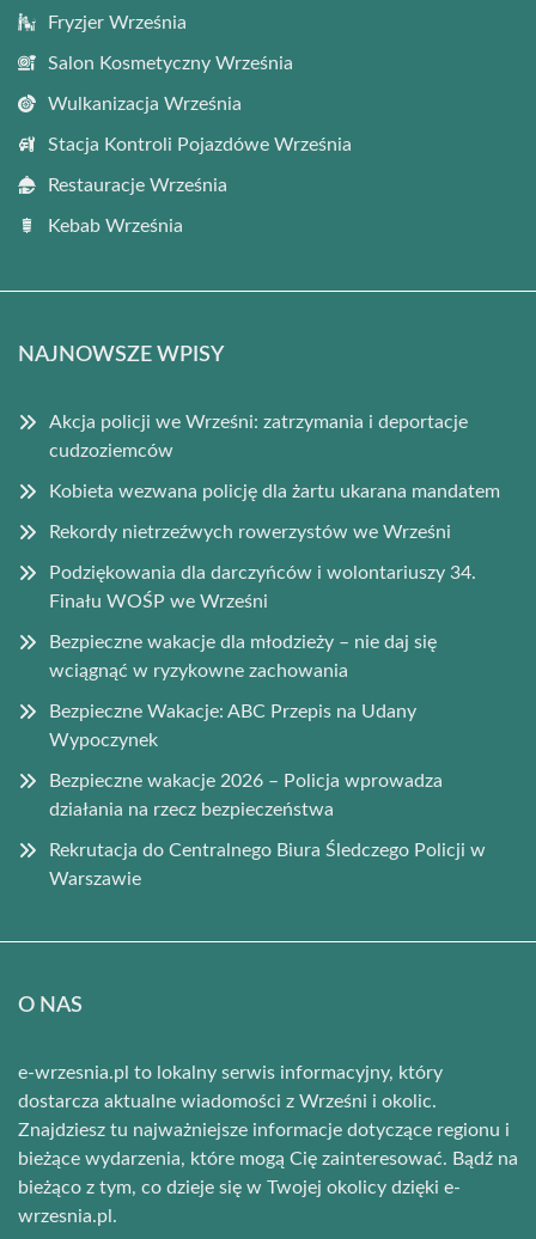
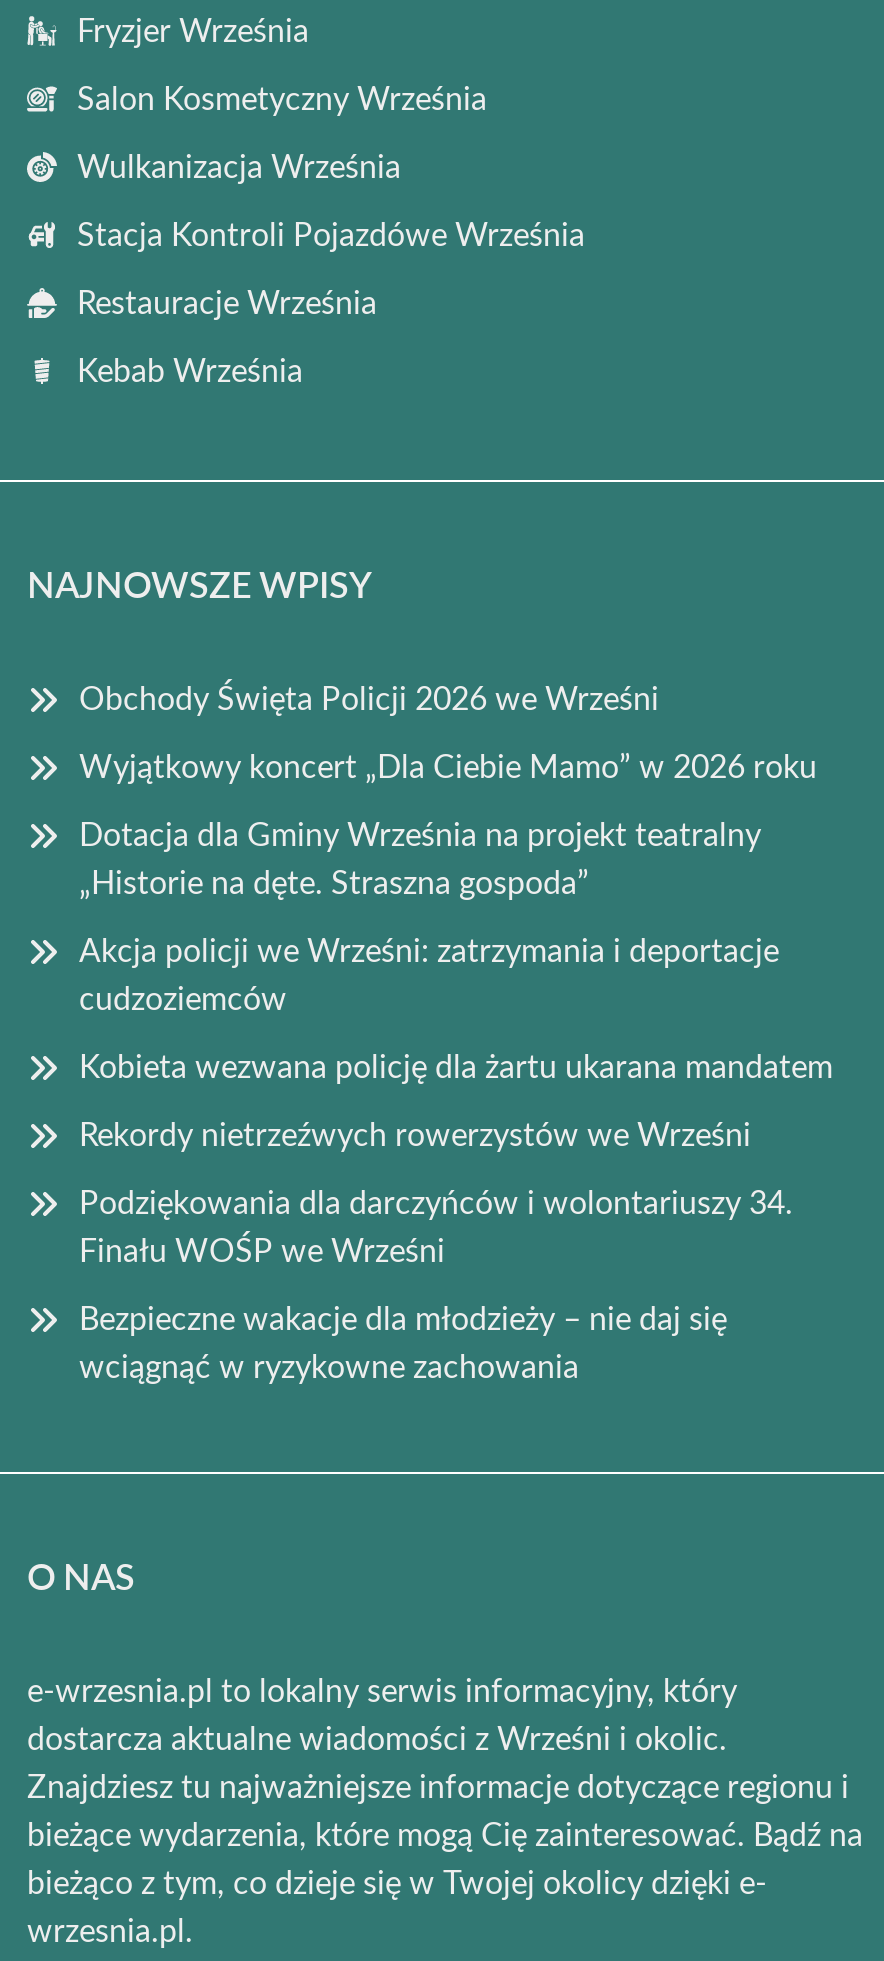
+ Obchody Święta Policji 2026 we Wrześni
+ Wyjątkowy koncert „Dla Ciebie Mamo” w 2026 roku
+ Dotacja dla Gminy Września na projekt teatralny
+ „Historie na dęte. Straszna gospoda”

moved down: Akcja policji we Wrześni: zatrzymania i deportacje | cudzoziemców | Kobieta wezwana policję dla żartu ukarana mandatem | Rekordy nietrzeźwych rowerzystów we Wrześni | Podziękowania dla darczyńców i wolontariuszy 34. | Finału WOŚP we Wrześni | Bezpieczne wakacje dla młodzieży – nie daj się | wciągnąć w ryzykowne zachowania

- Bezpieczne Wakacje: ABC Przepis na Udany
- Wypoczynek
- Bezpieczne wakacje 2026 – Policja wprowadza
- działania na rzecz bezpieczeństwa
- Rekrutacja do Centralnego Biura Śledczego Policji w
- Warszawie
